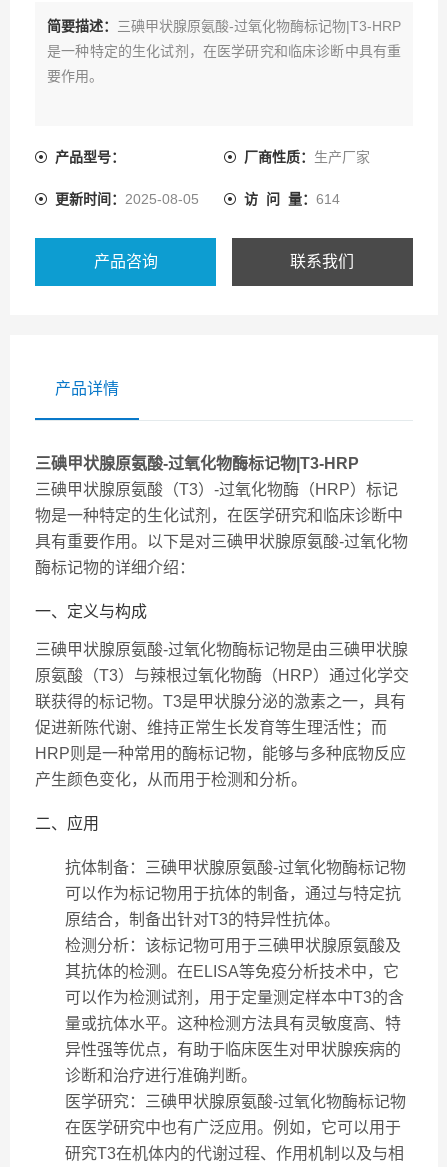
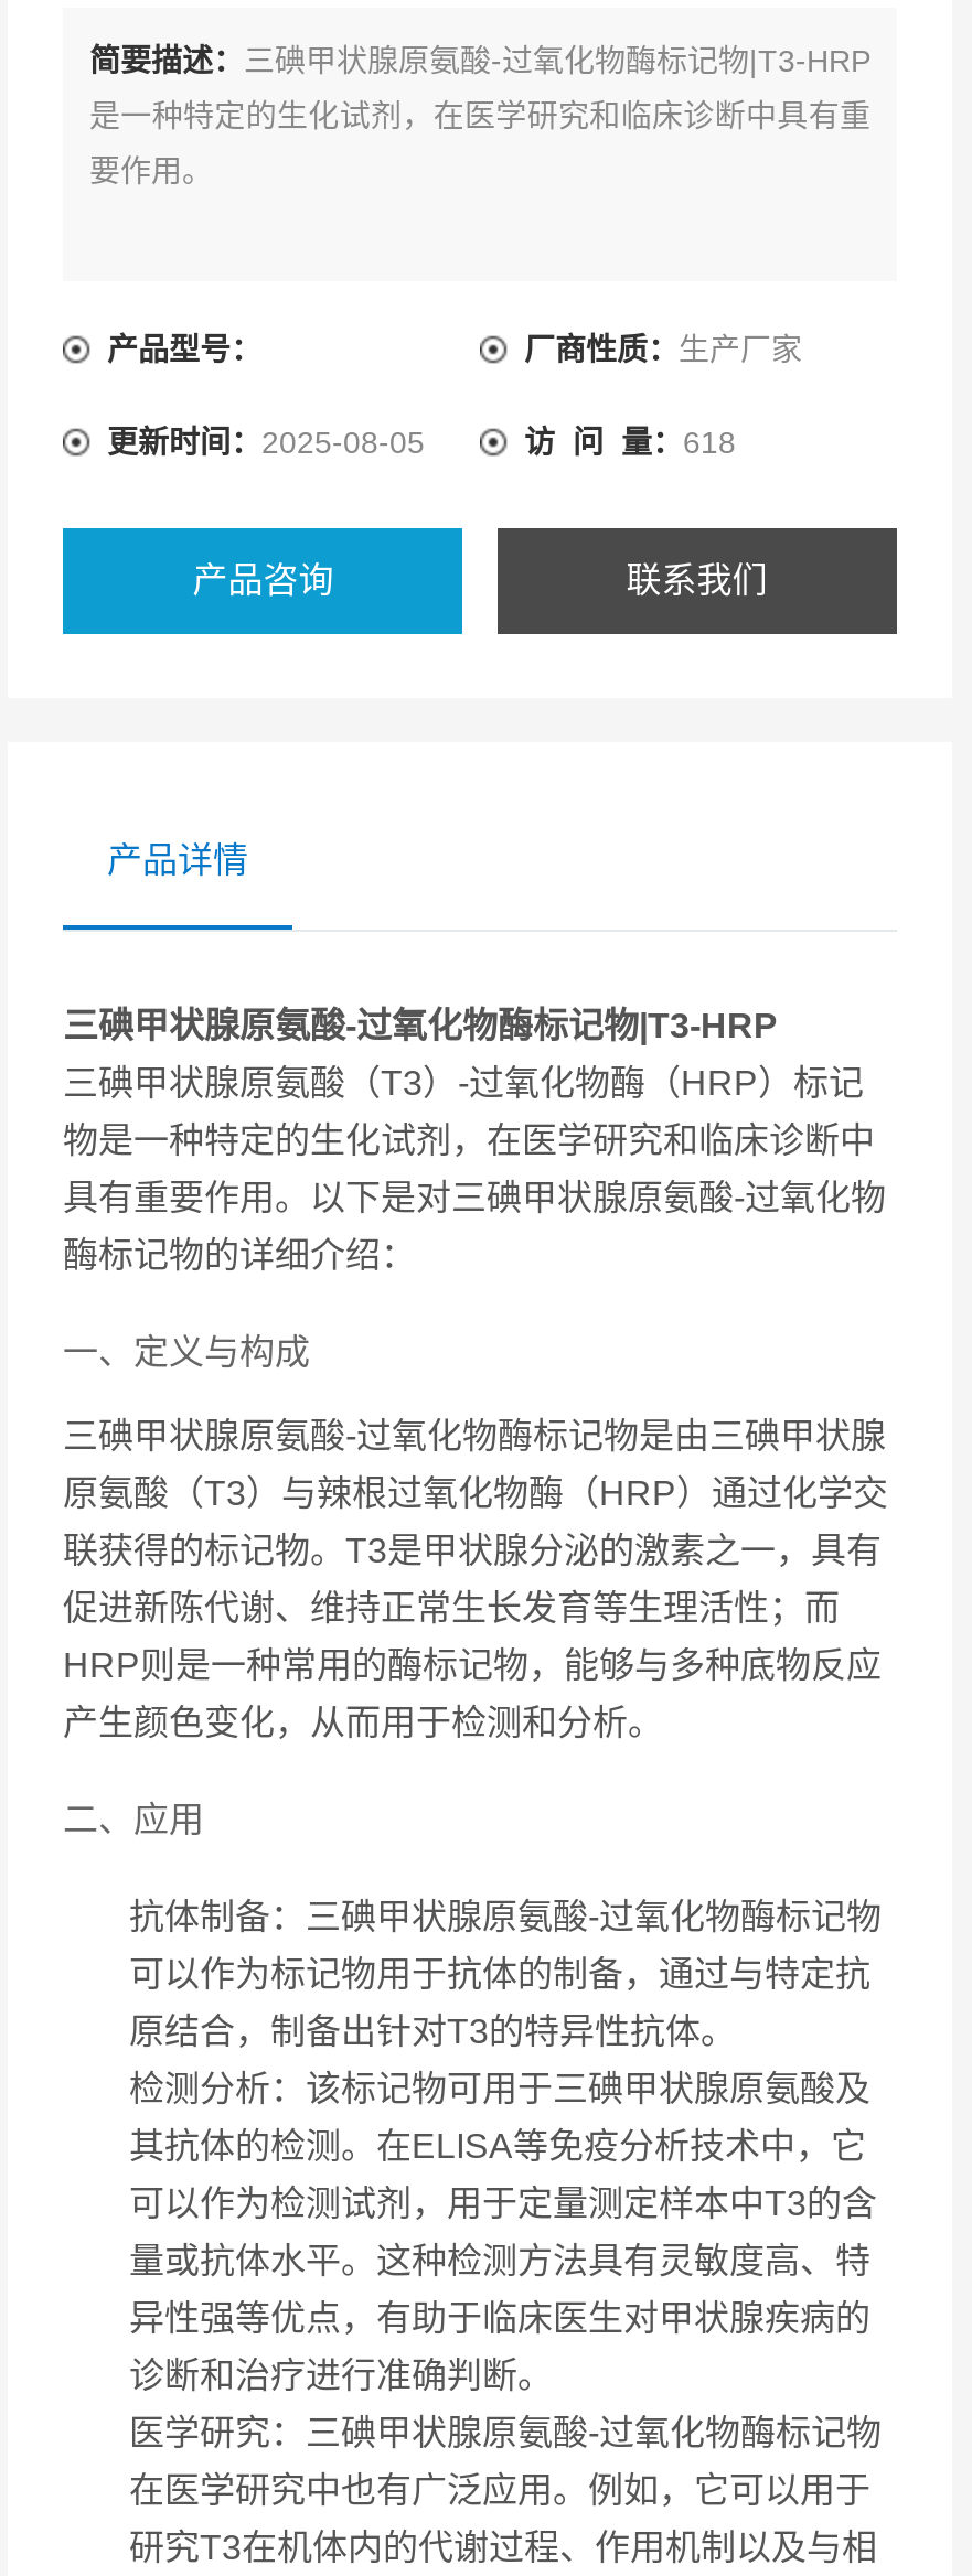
- 访 问 量：614
+ 访 问 量：618
